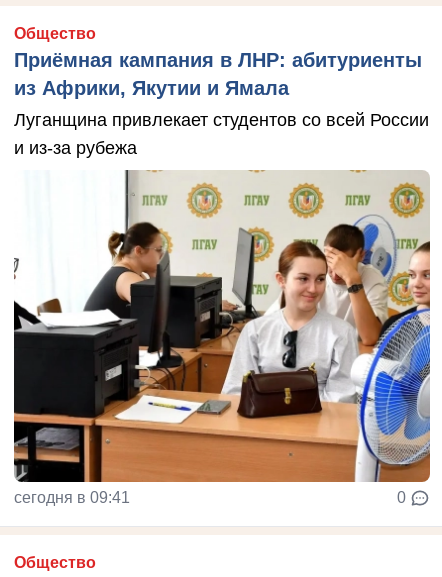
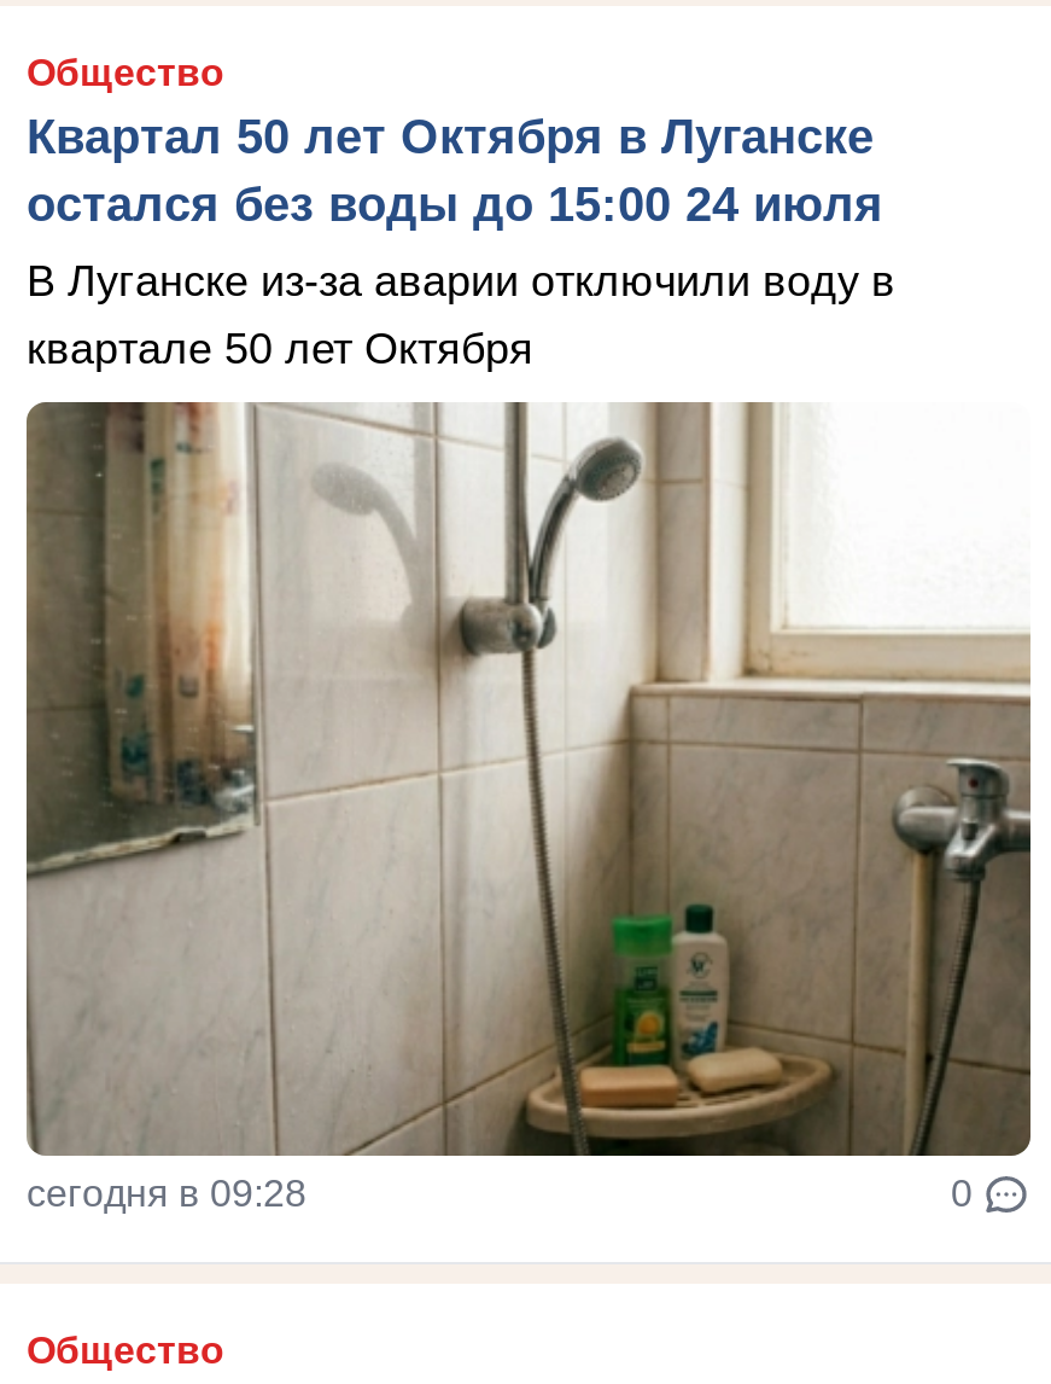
- Приёмная кампания в ЛНР: абитуриенты
- из Африки, Якутии и Ямала
+ Квартал 50 лет Октября в Луганске
+ остался без воды до 15:00 24 июля

- Луганщина привлекает студентов со всей России
- и из-за рубежа
+ В Луганске из-за аварии отключили воду в
+ квартале 50 лет Октября

- [image]
- сегодня в 09:41
+ [image]
+ сегодня в 09:28
